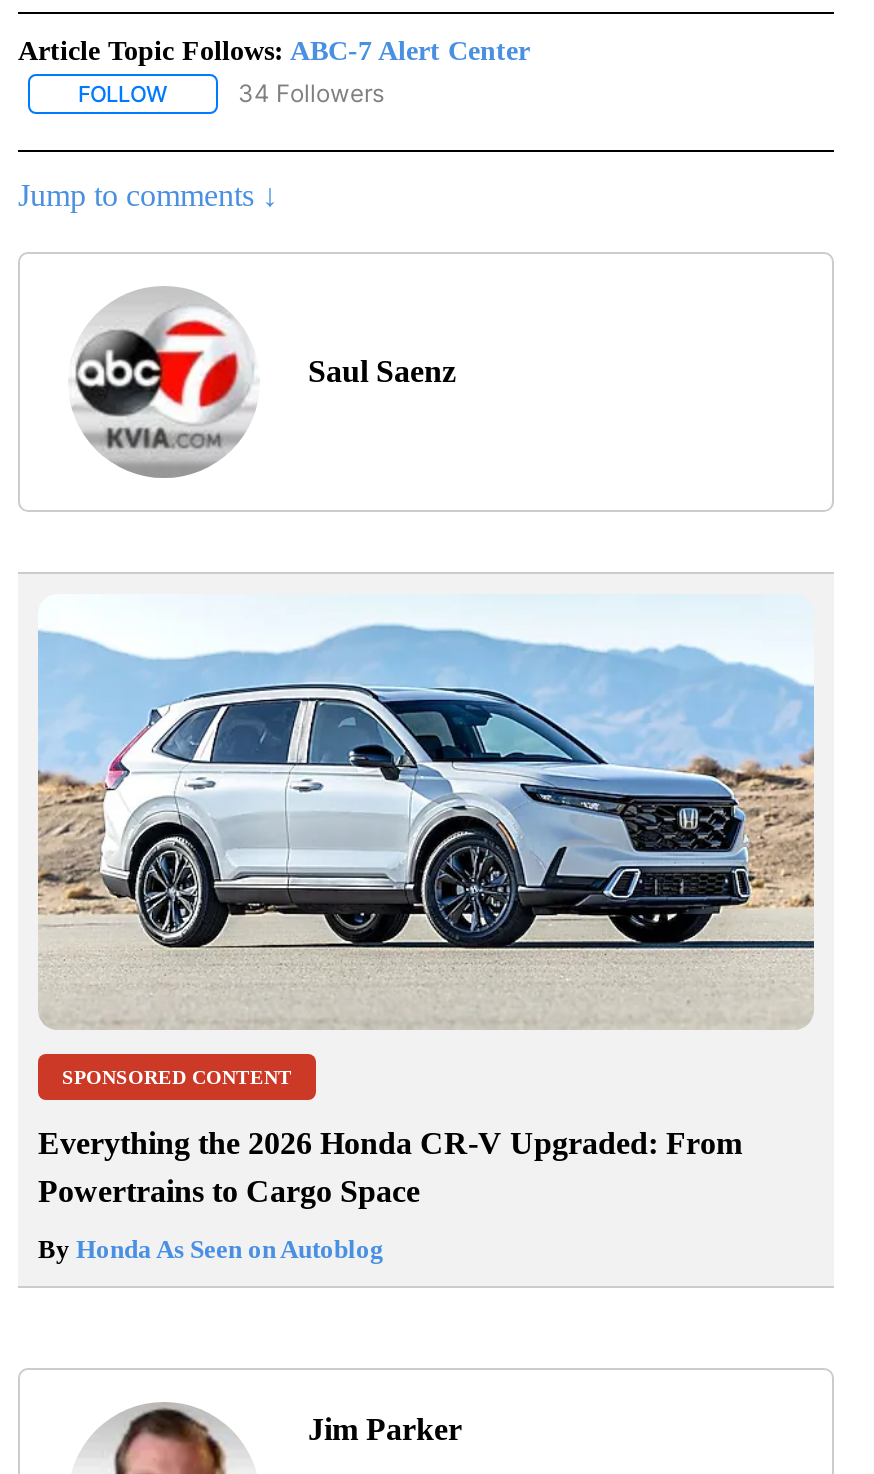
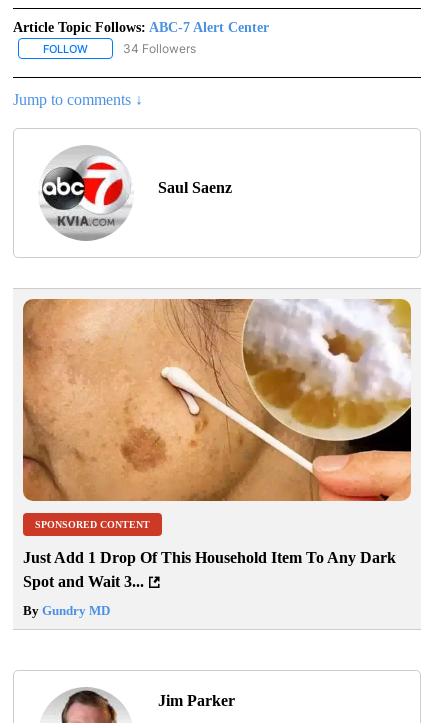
- [image]
+ [image]

- Everything the 2026 Honda CR-V Upgraded: From
- Powertrains to Cargo Space
+ Just Add 1 Drop Of This Household Item To Any Dark
+ Spot and Wait 3...

- By Honda As Seen on Autoblog
+ By Gundry MD
